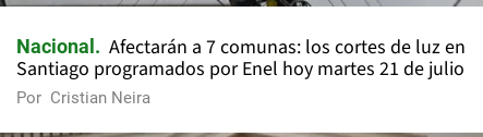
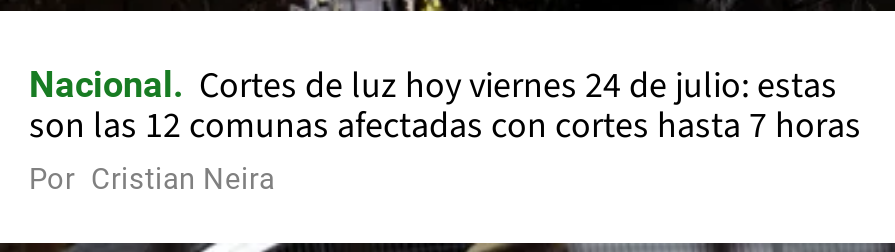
- Afectarán a 7 comunas: los cortes de luz en
- Santiago programados por Enel hoy martes 21 de julio
+ Cortes de luz hoy viernes 24 de julio: estas
+ son las 12 comunas afectadas con cortes hasta 7 horas
